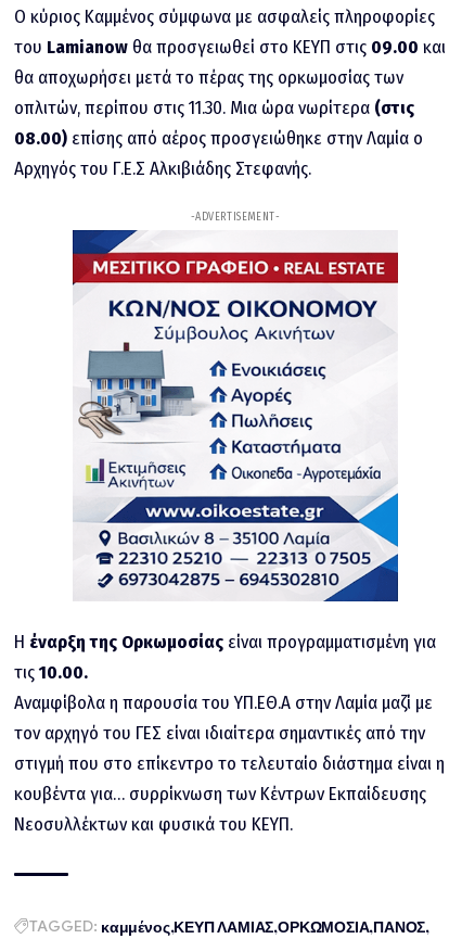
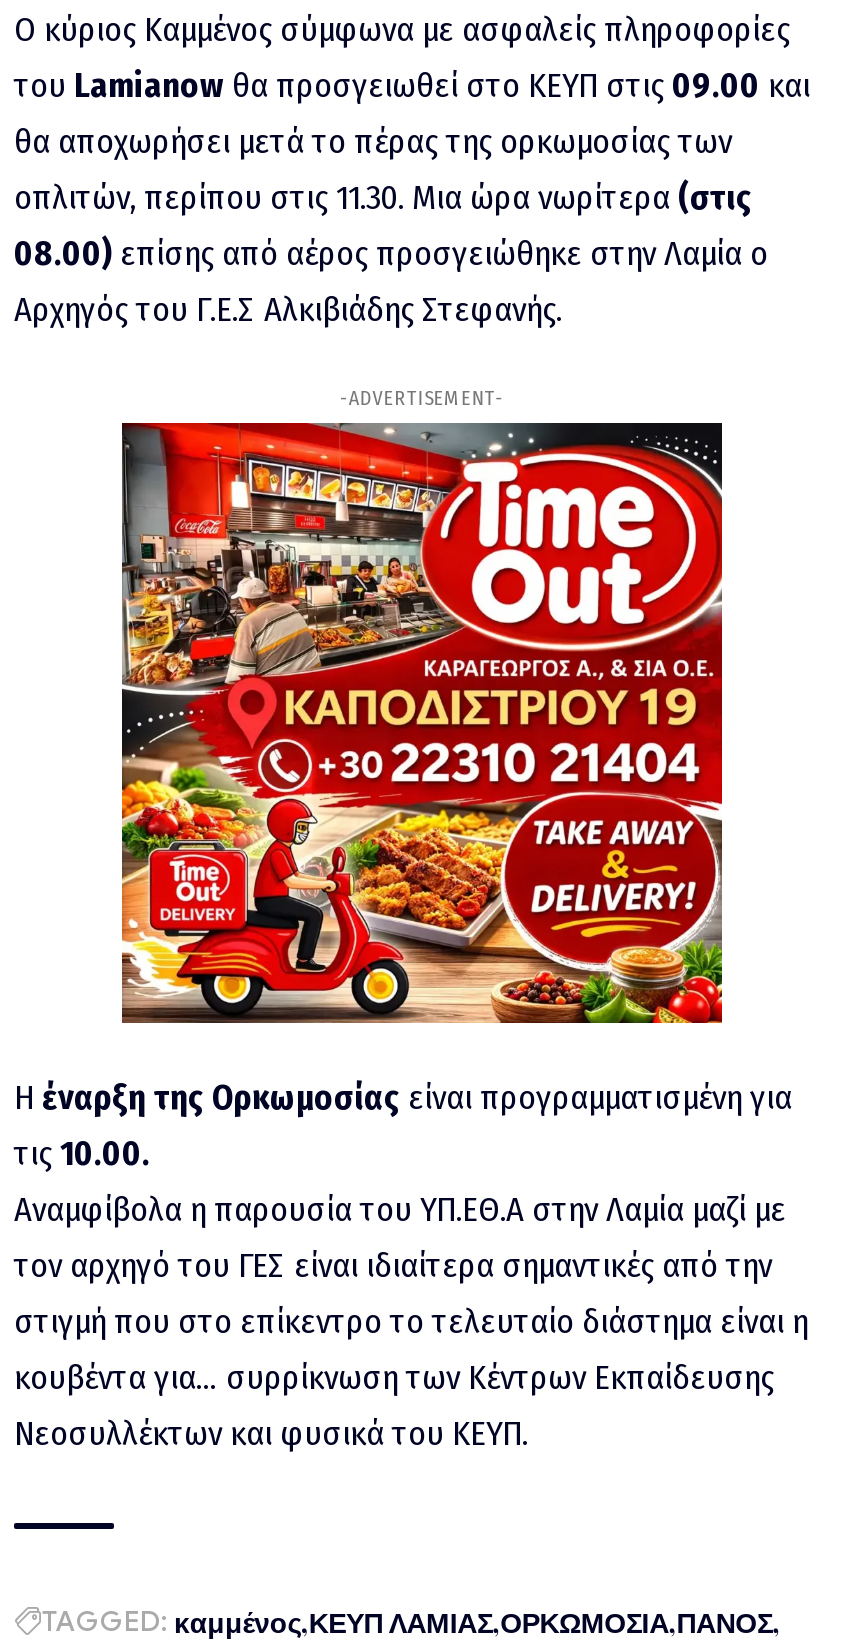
- [image]
+ [image]
